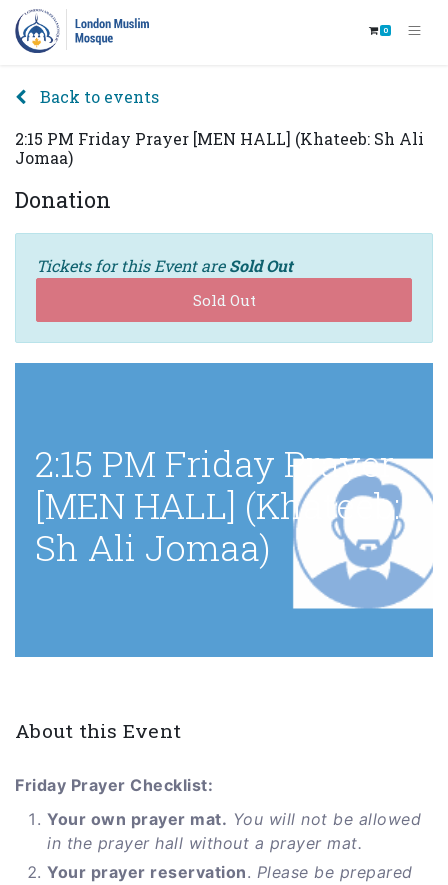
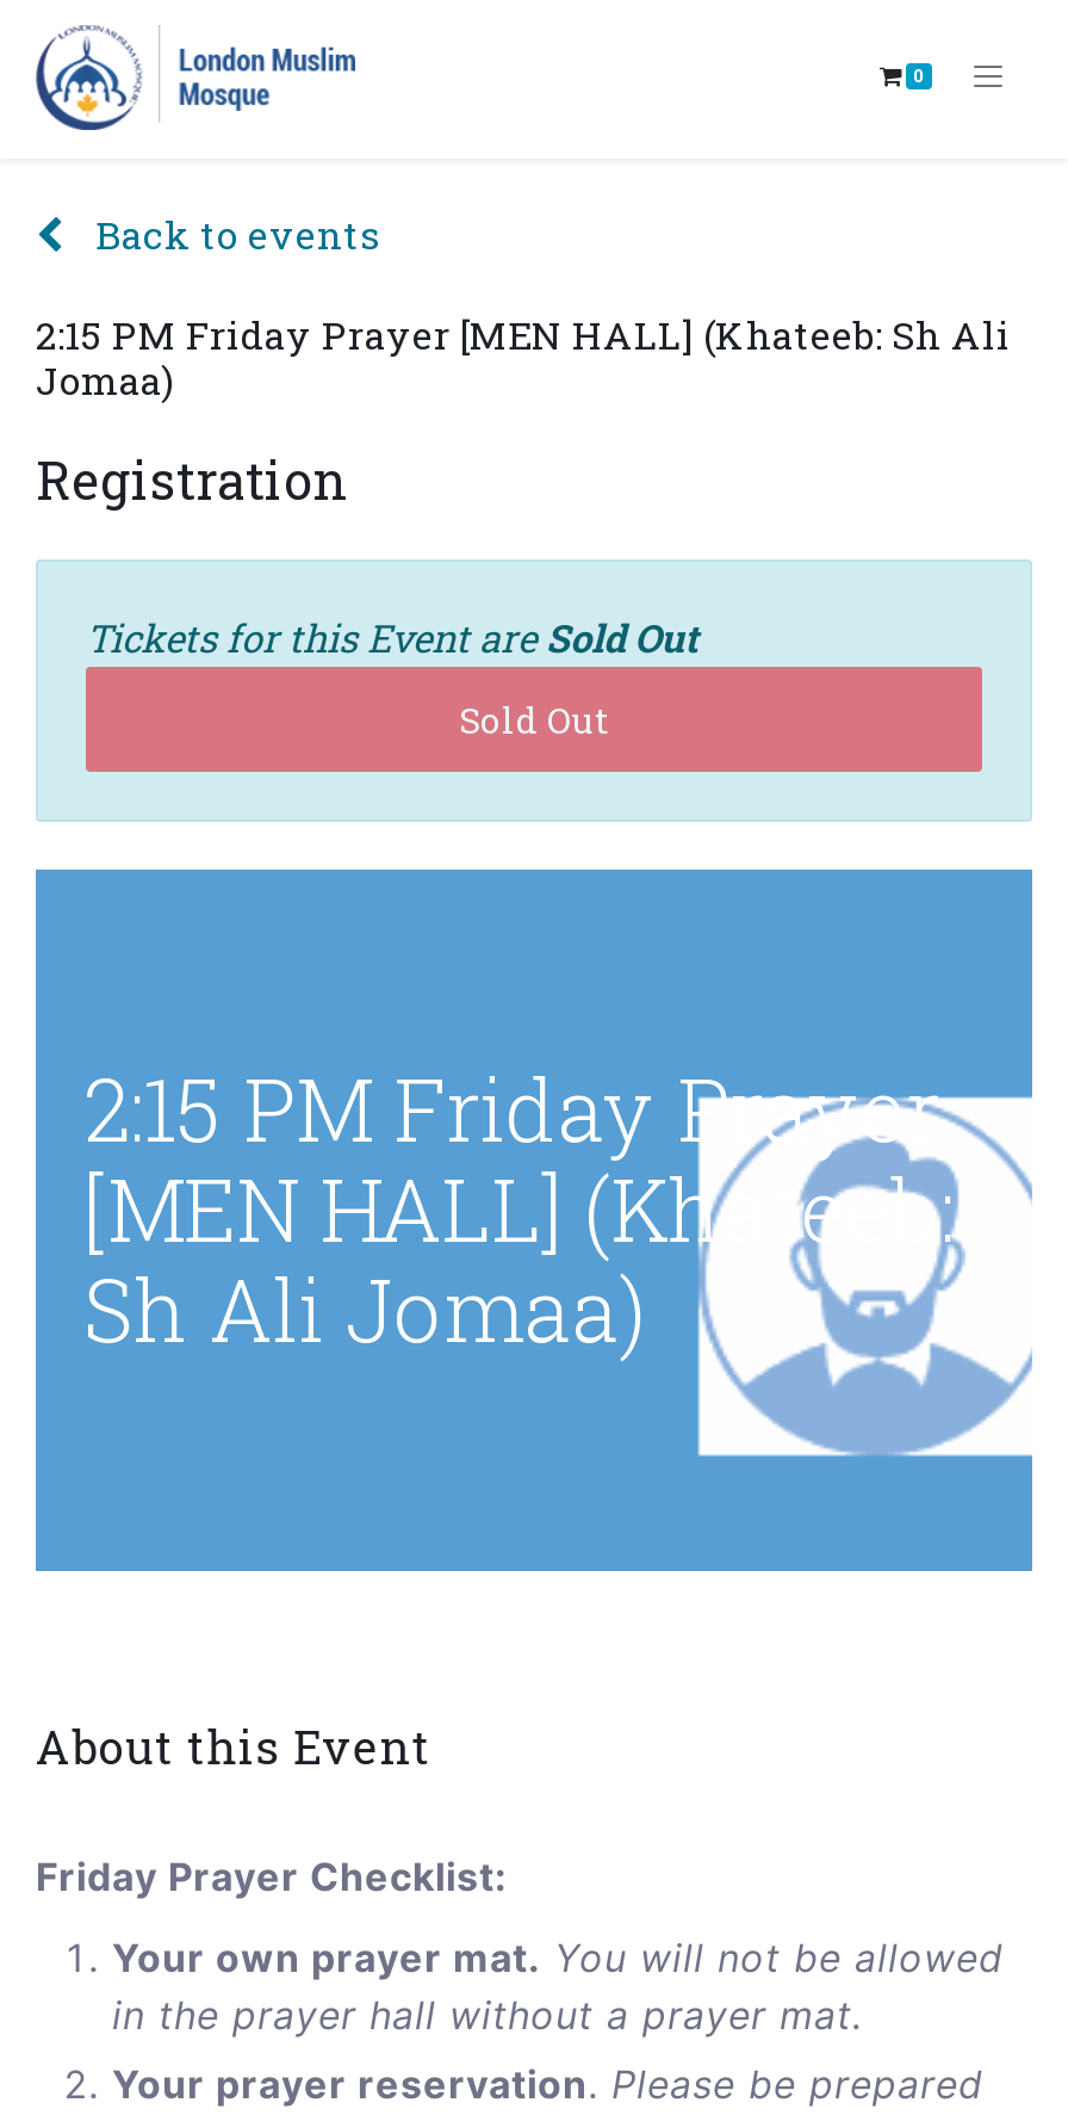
- Donation
+ Registration
